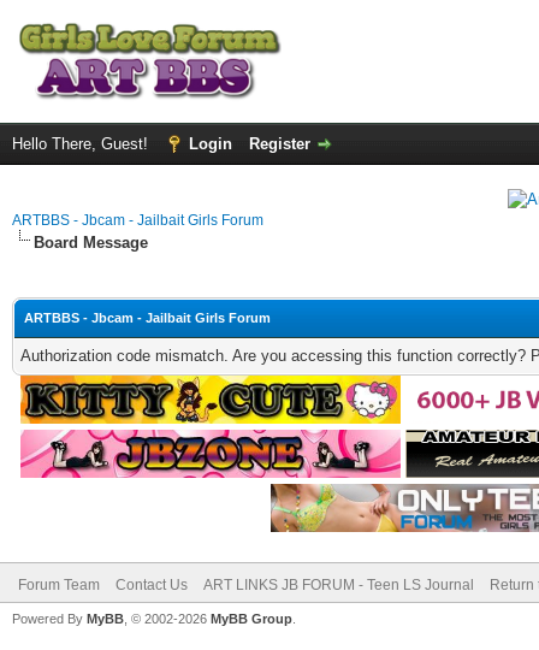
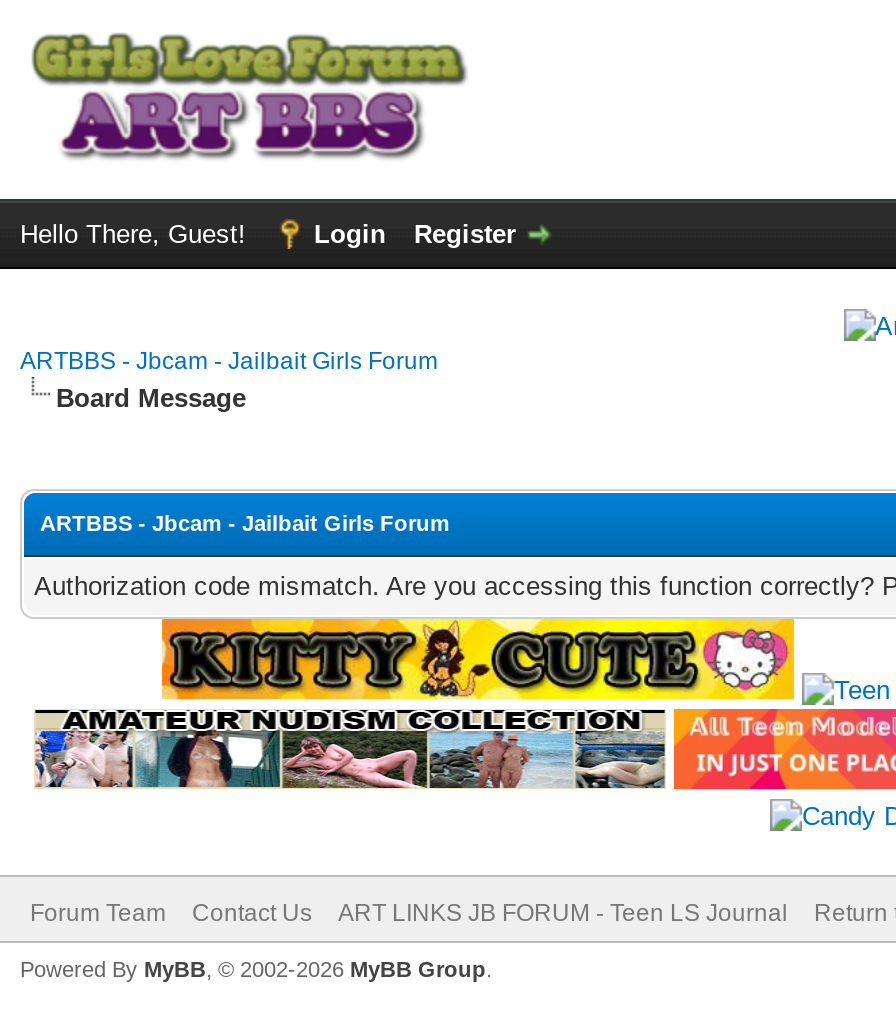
- [image]
+ [image]
